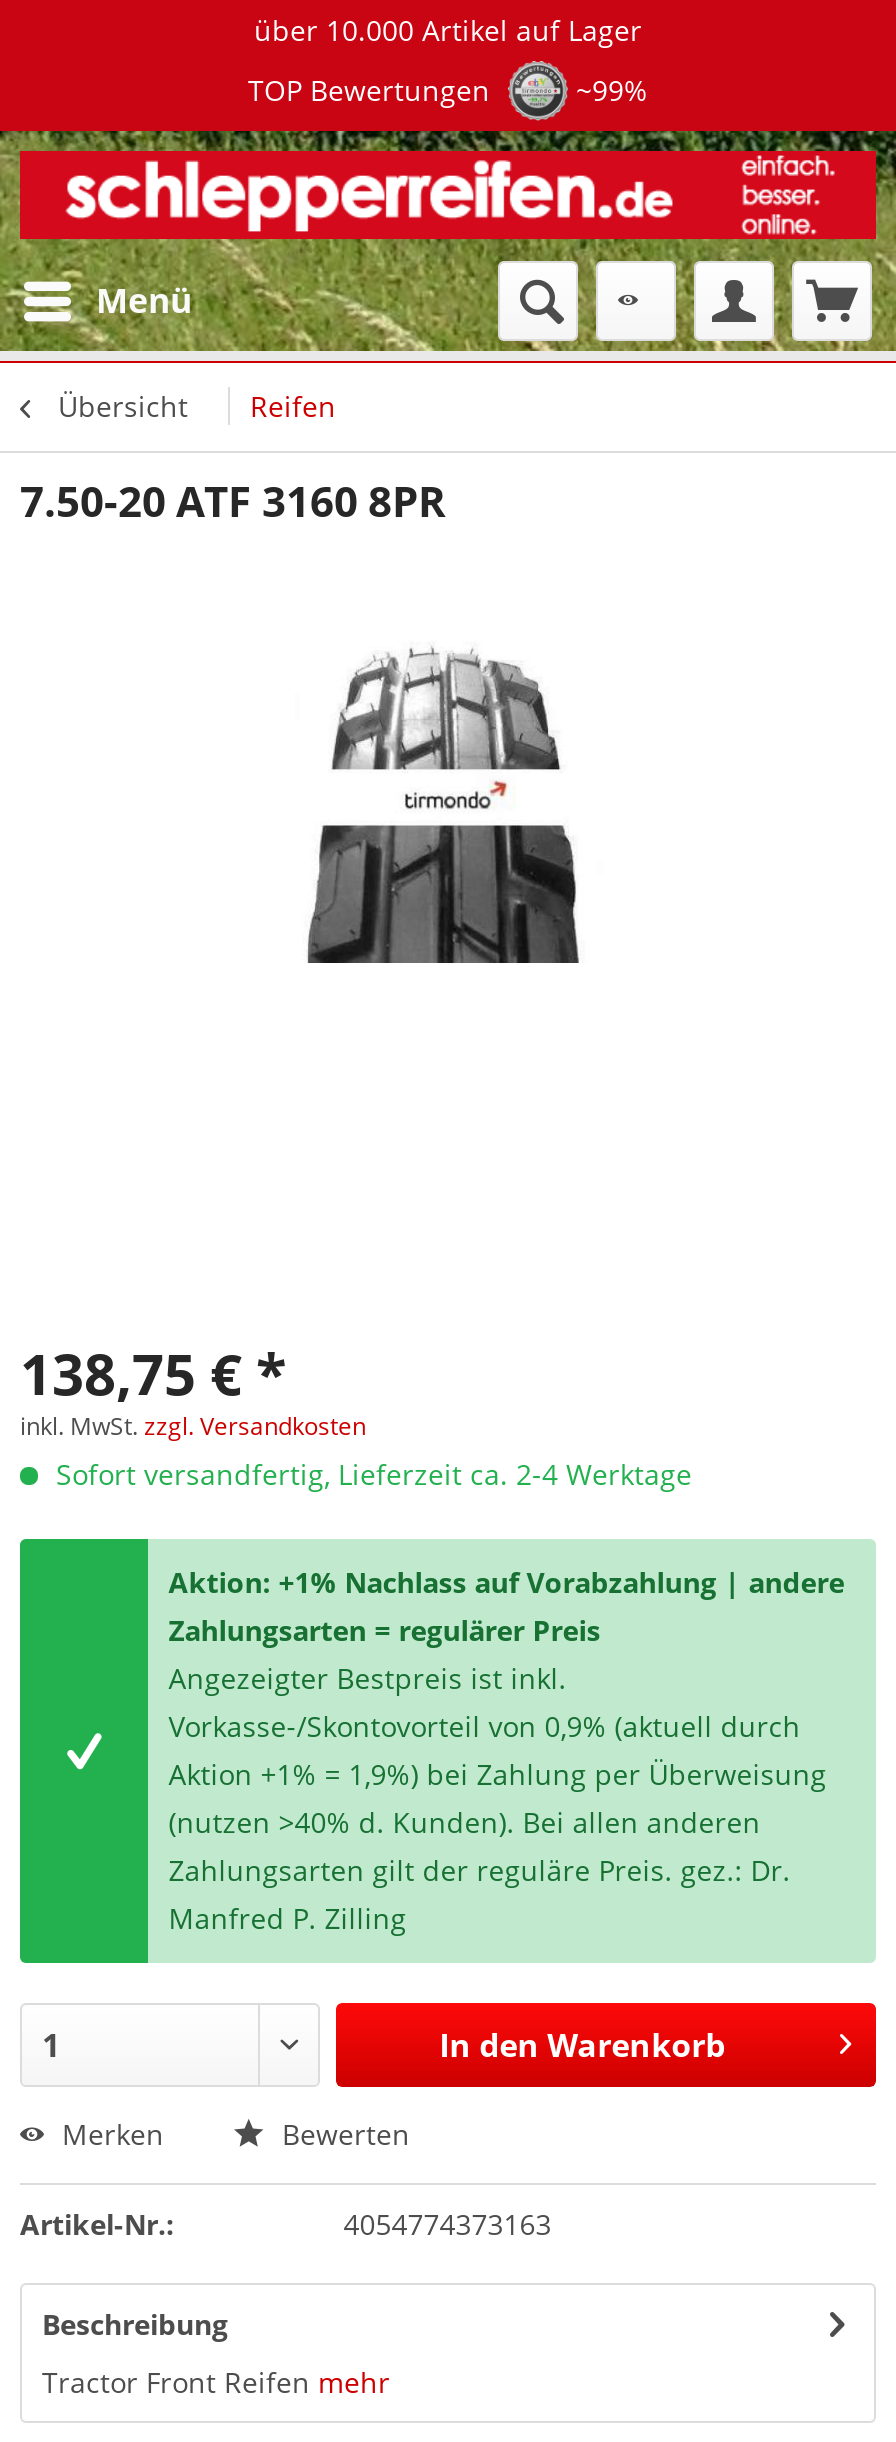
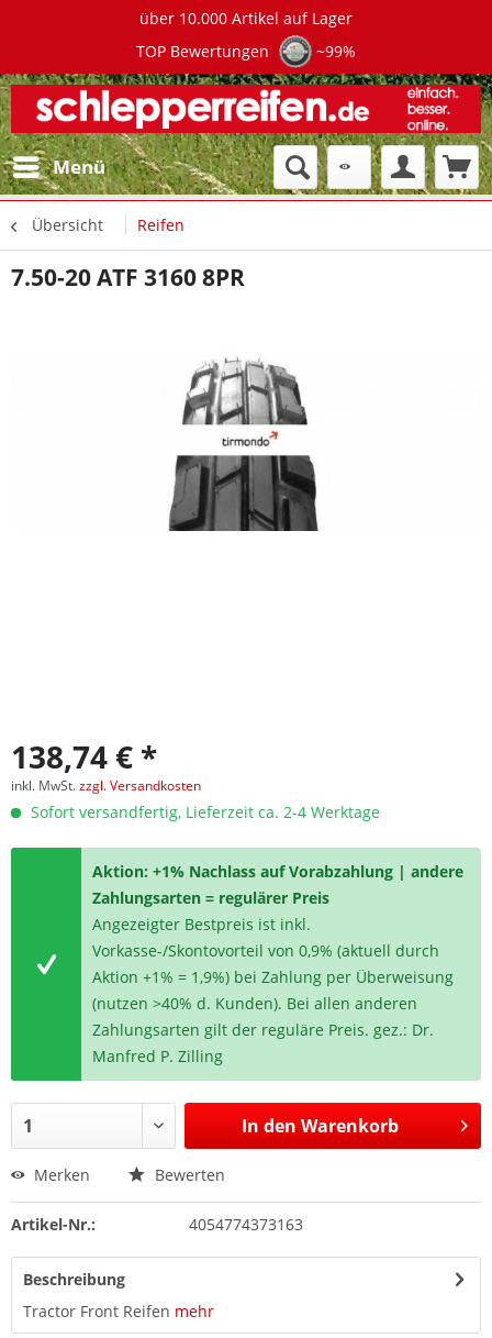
- 138,75 € *
+ 138,74 € *
